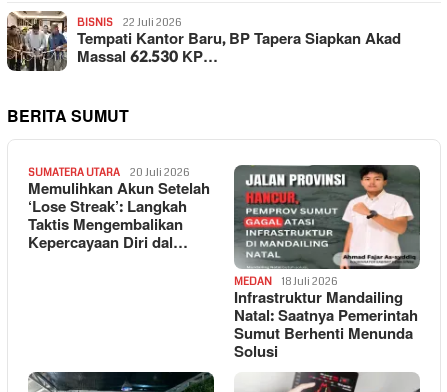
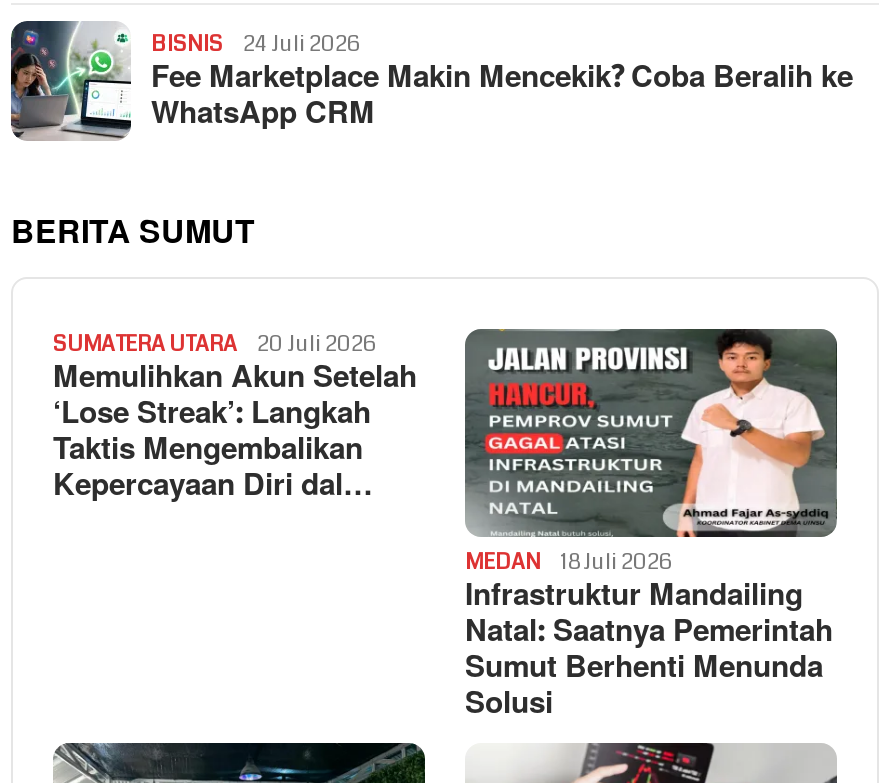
- [image]
- 22 Juli 2026
- Tempati Kantor Baru, BP Tapera Siapkan Akad
- Massal 62.530 KP…
+ [image]
+ 24 Juli 2026
+ Fee Marketplace Makin Mencekik? Coba Beralih ke
+ WhatsApp CRM
